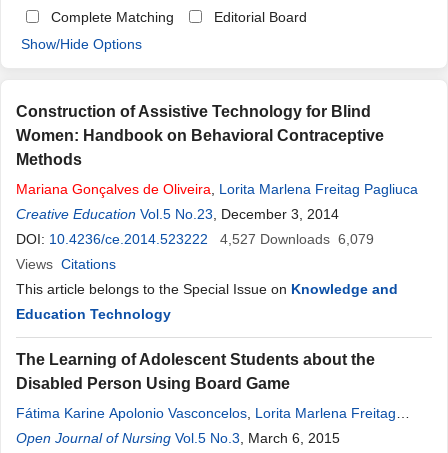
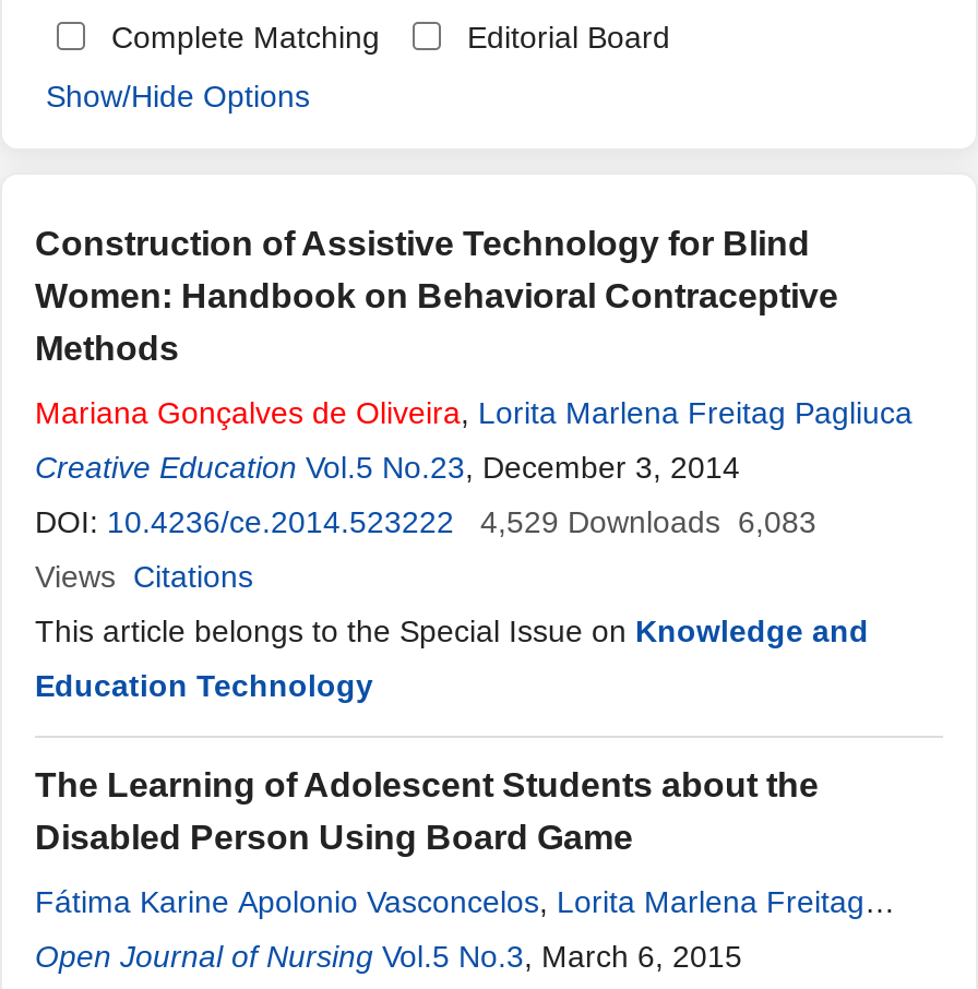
- DOI: 10.4236/ce.2014.523222 4,527 Downloads 6,079
+ DOI: 10.4236/ce.2014.523222 4,529 Downloads 6,083
